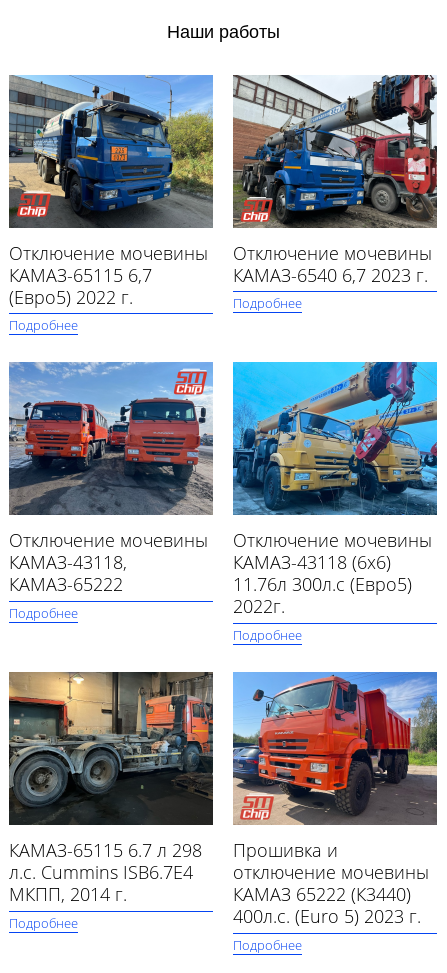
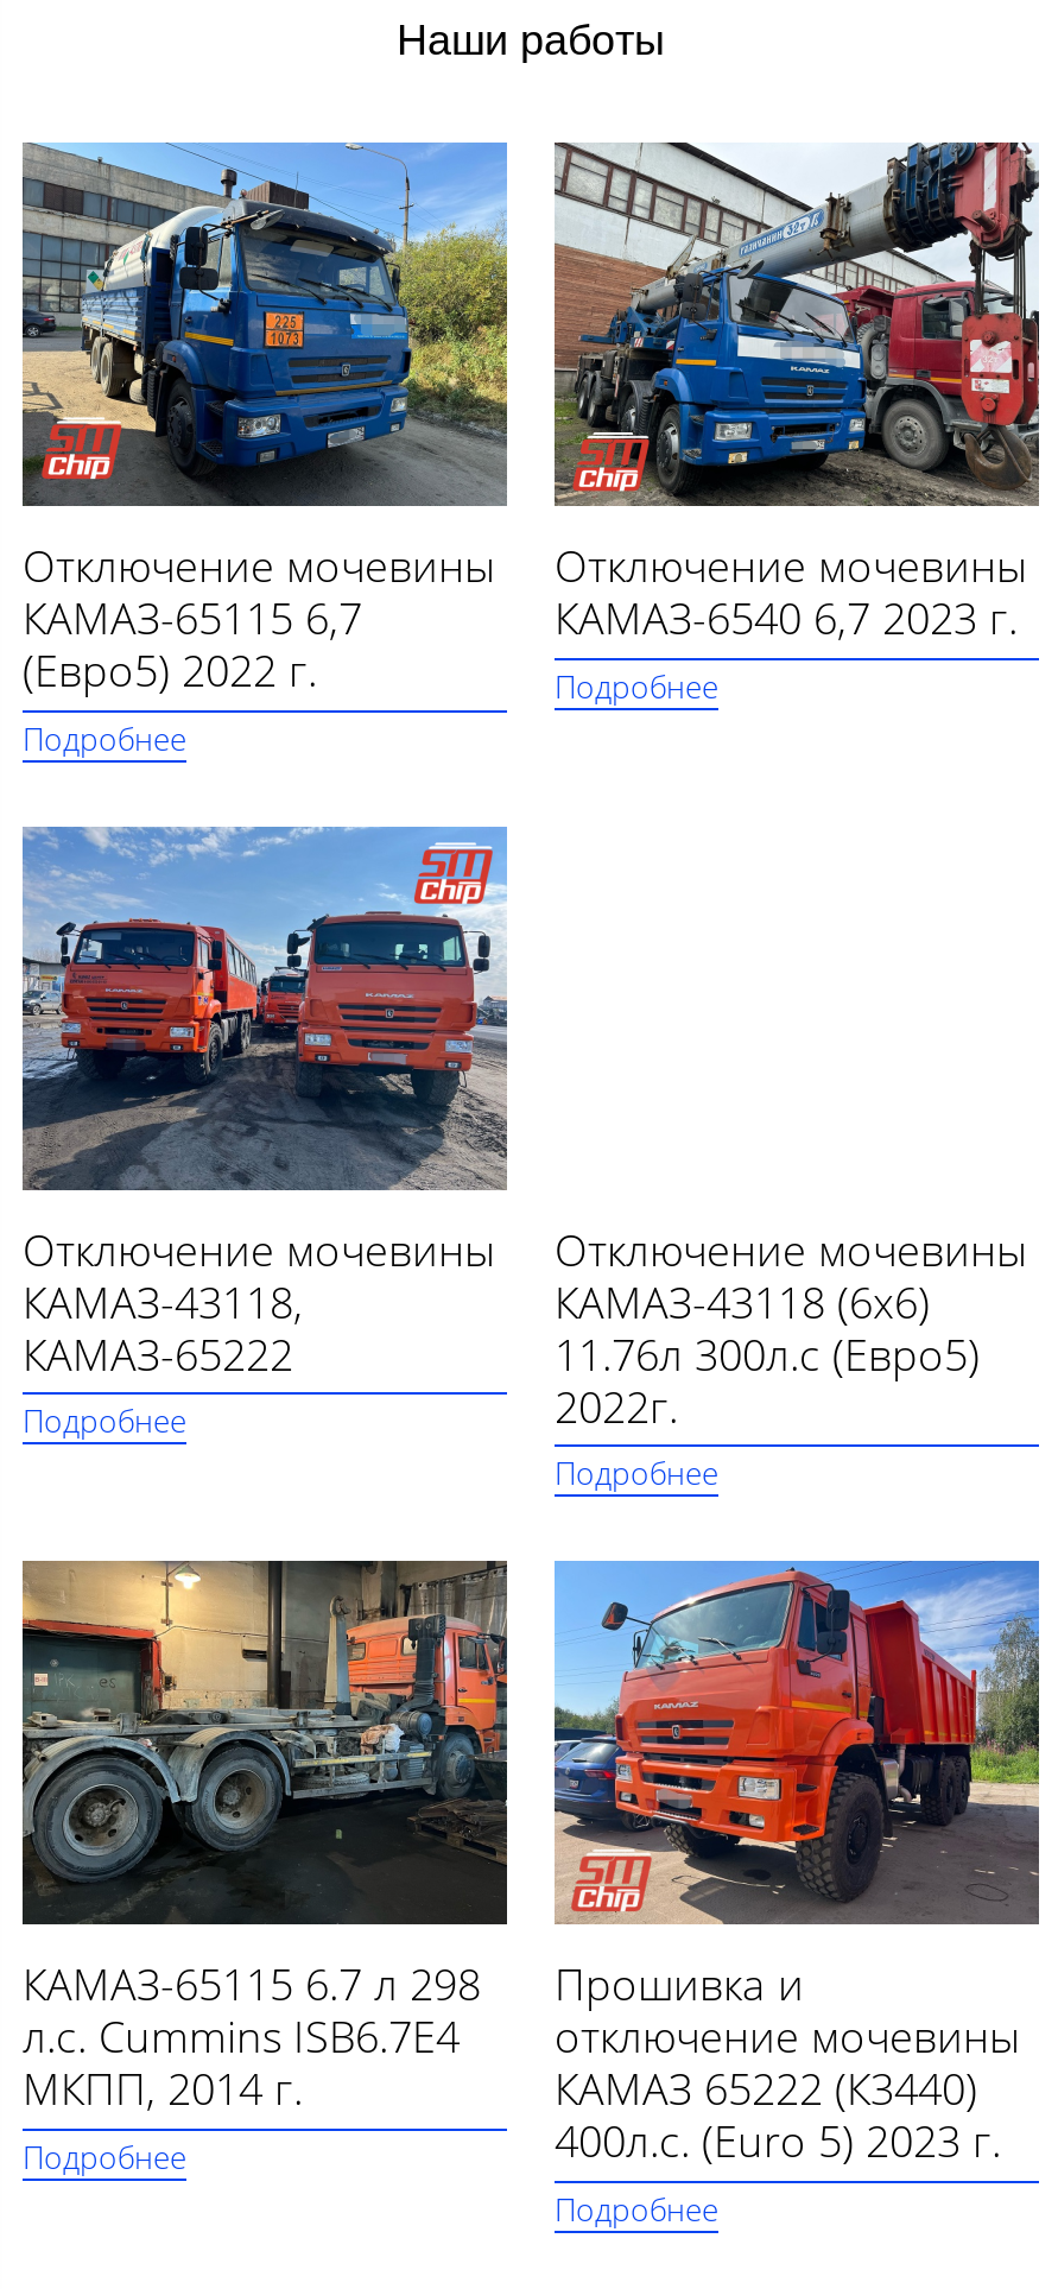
- [image]
